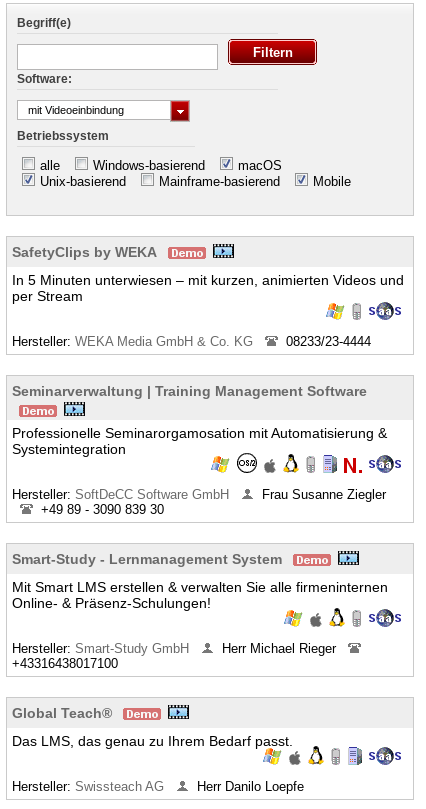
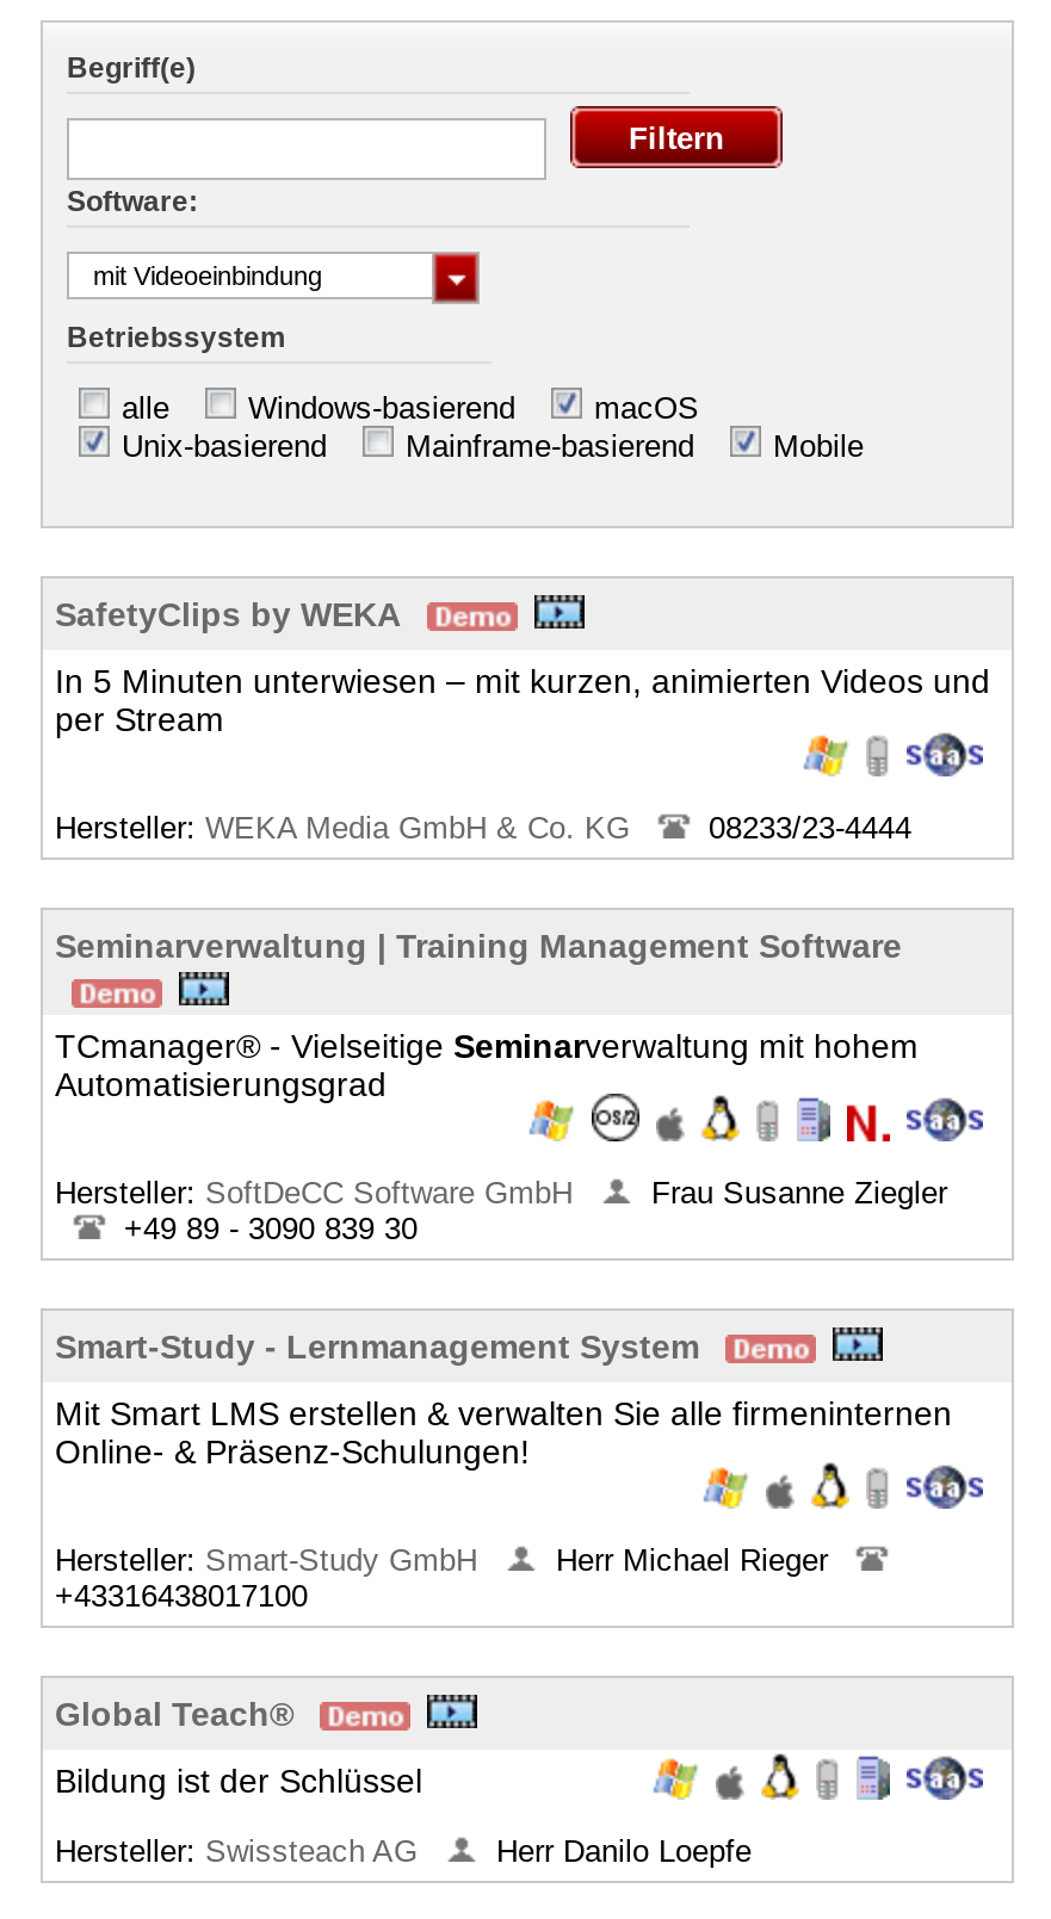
- Professionelle Seminarorgamosation mit Automatisierung &
- Systemintegration
+ TCmanager® - Vielseitige Seminarverwaltung mit hohem
+ Automatisierungsgrad

- Das LMS, das genau zu Ihrem Bedarf passt.
+ Bildung ist der Schlüssel
